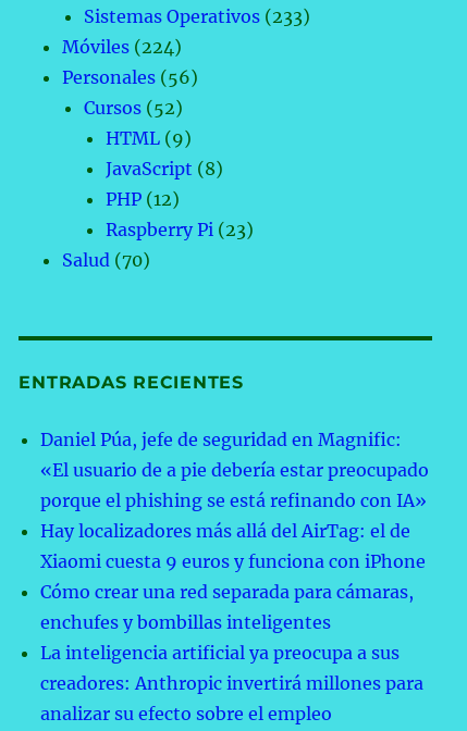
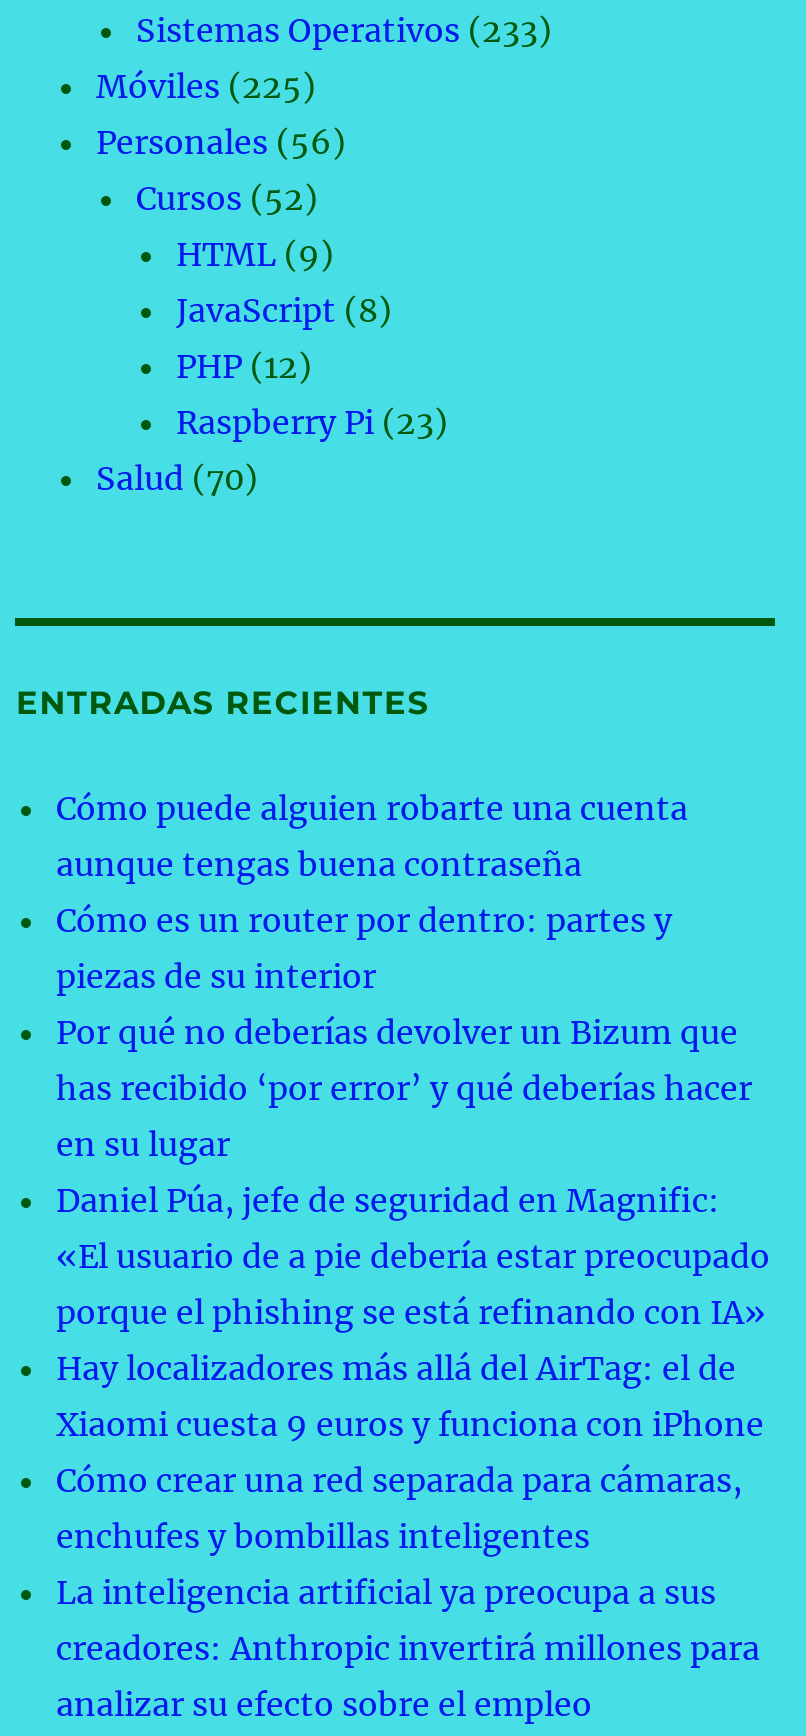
- Móviles (224)
+ Móviles (225)

+ Cómo puede alguien robarte una cuenta
+ aunque tengas buena contraseña
+ Cómo es un router por dentro: partes y
+ piezas de su interior
+ Por qué no deberías devolver un Bizum que
+ has recibido ‘por error’ y qué deberías hacer
+ en su lugar
